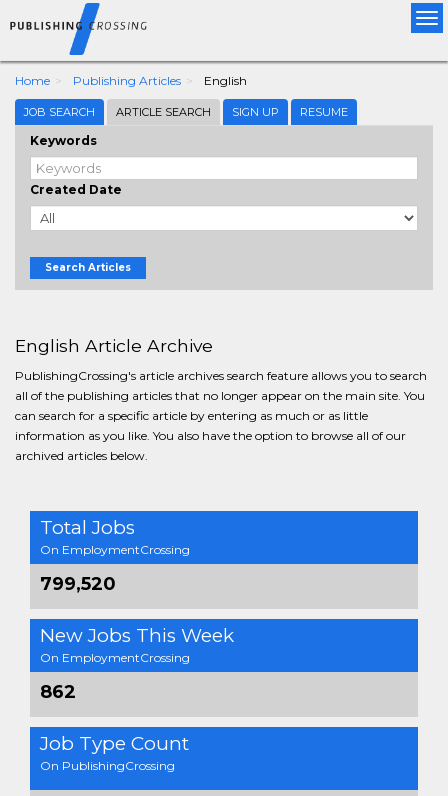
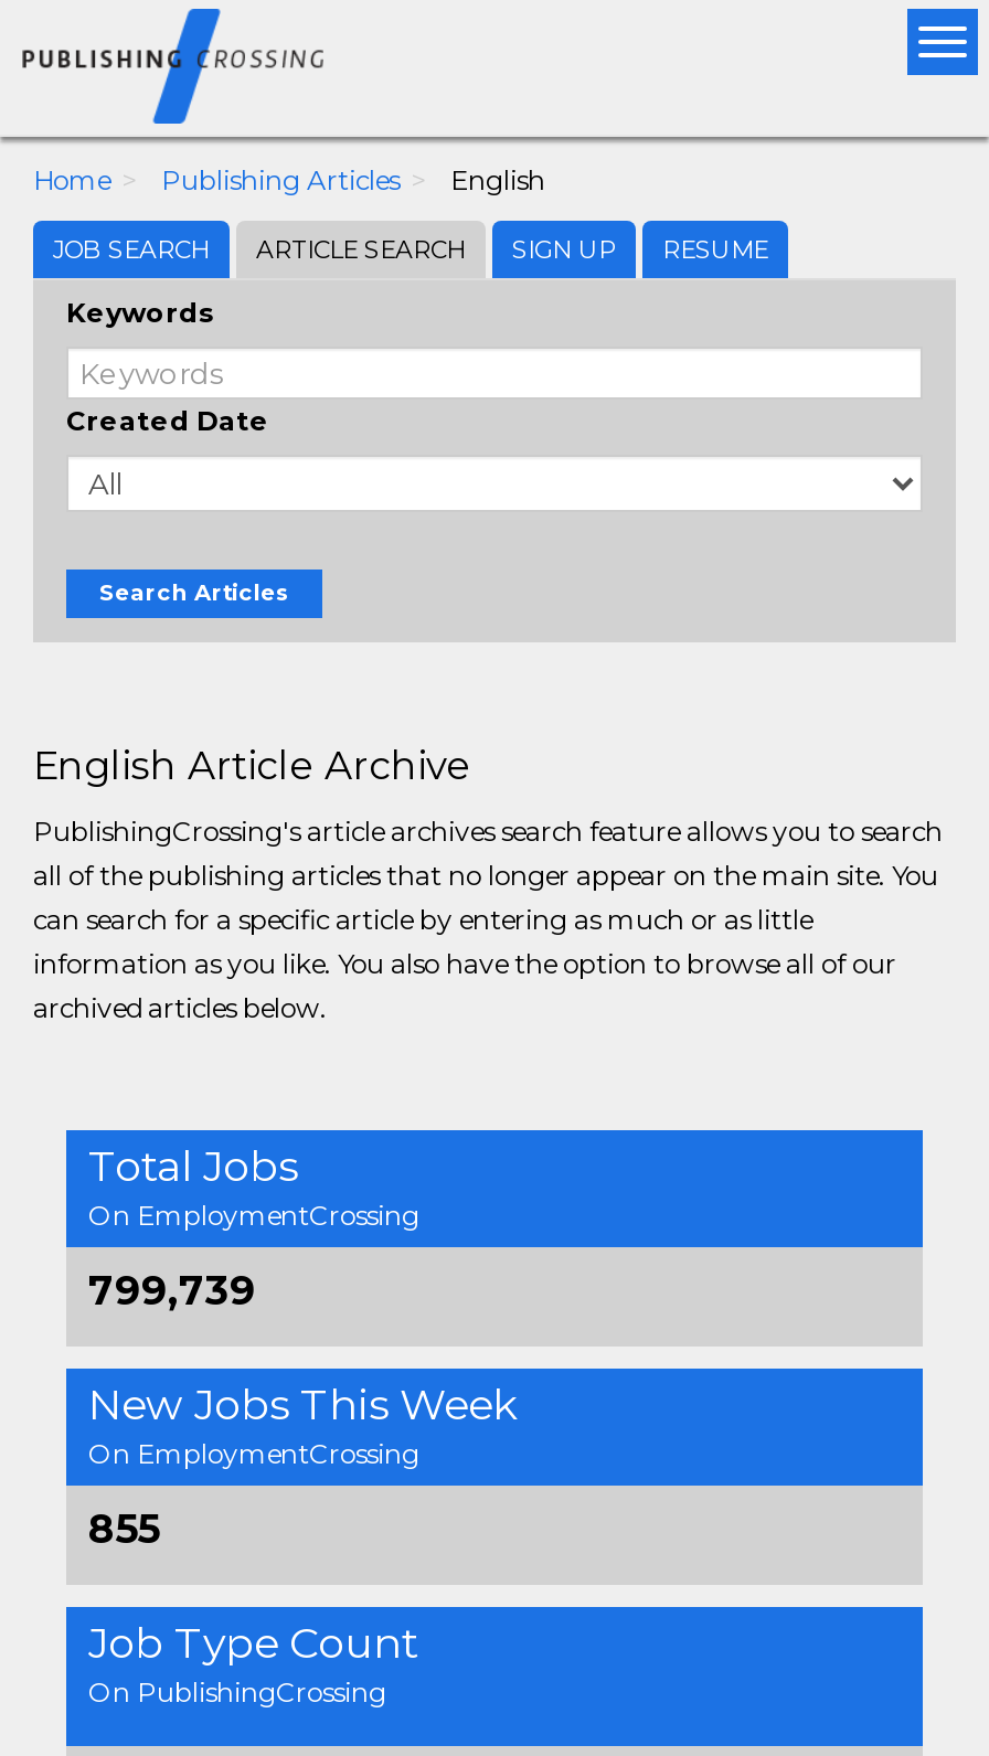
- 799,520
+ 799,739

- 862
+ 855
